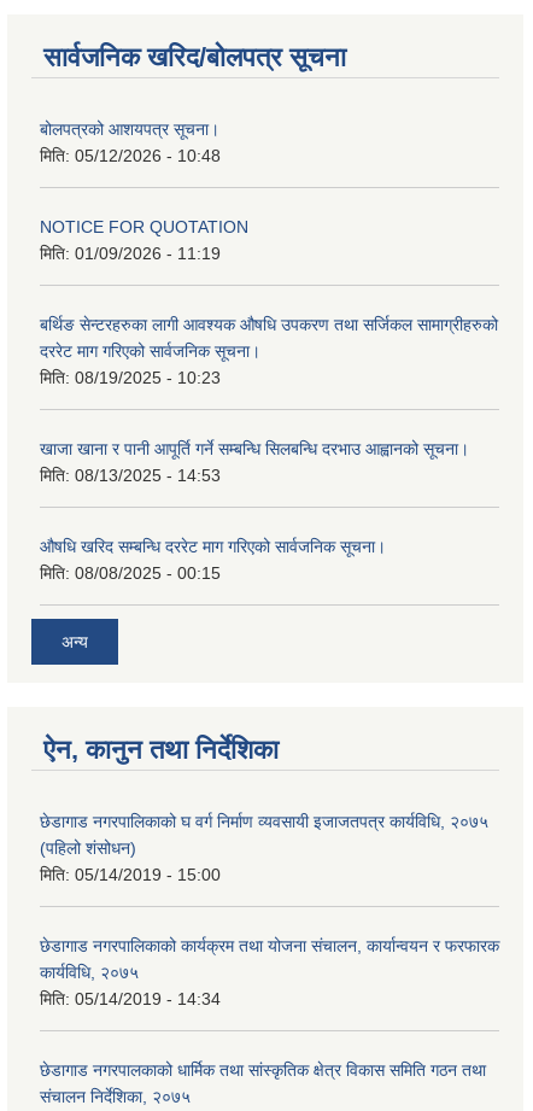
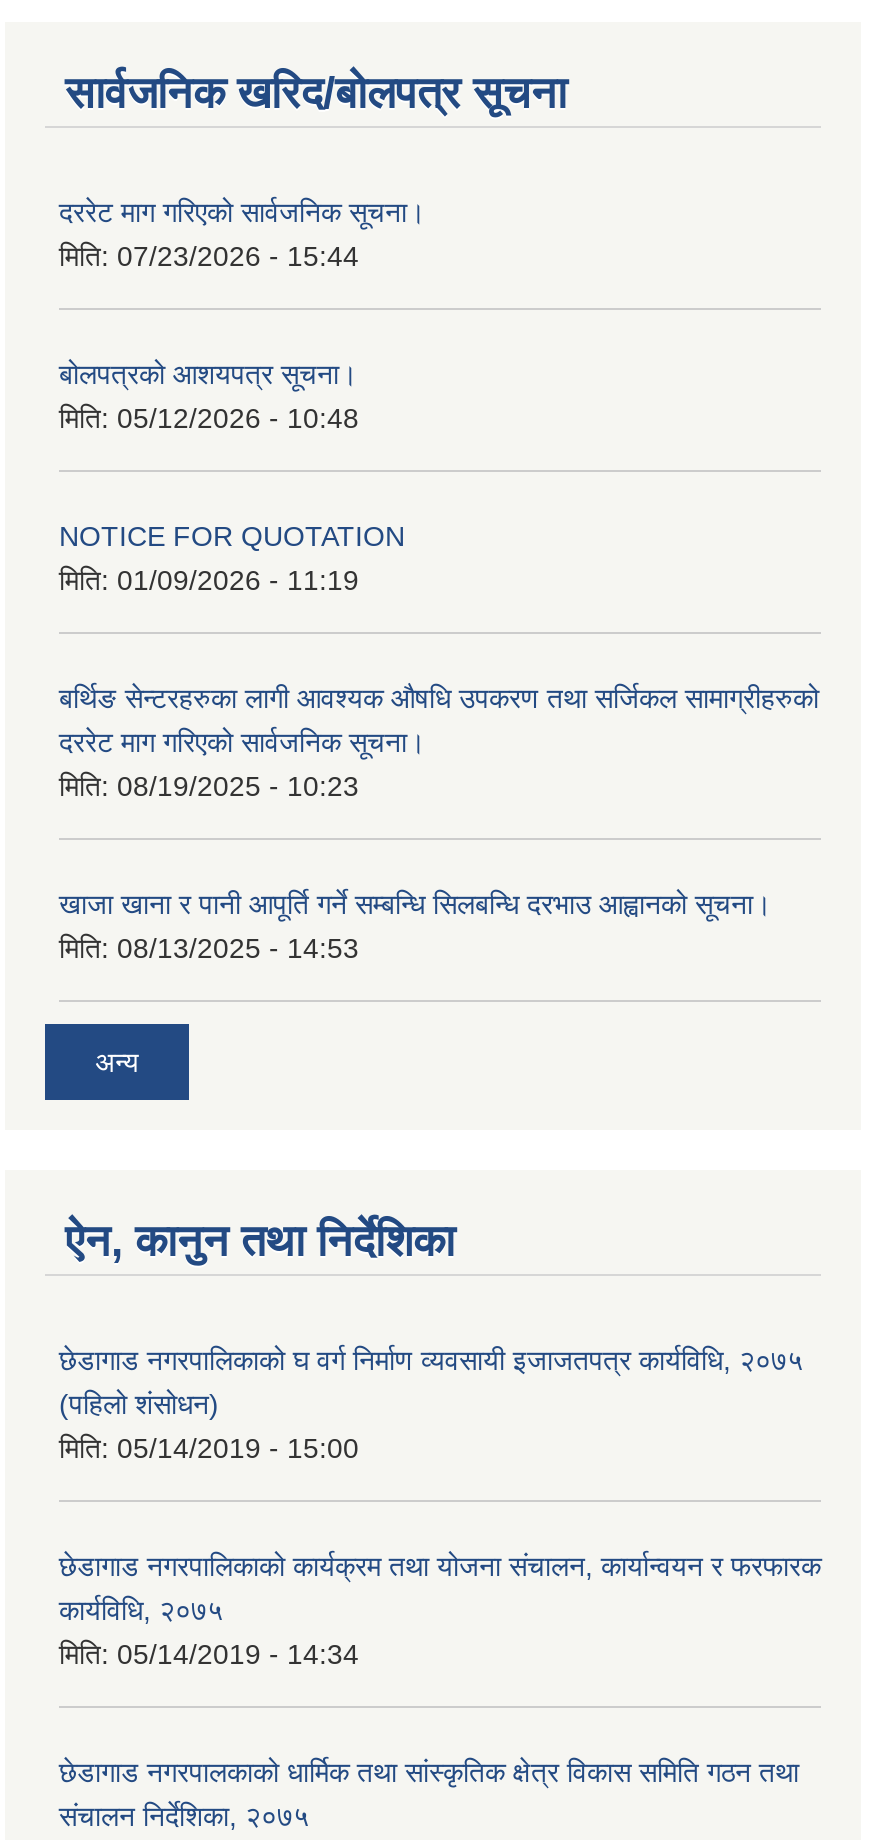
+ दररेट माग गरिएको सार्वजनिक सूचना।
+ मिति: 07/23/2026 - 15:44

moved down: बोलपत्रको आशयपत्र सूचना। | मिति: 05/12/2026 - 10:48 | NOTICE FOR QUOTATION | ... | खाजा खाना र पानी आपूर्ति गर्ने सम्बन्धि सिलबन्धि दरभाउ आह्वानको सूचना। | मिति: 08/13/2025 - 14:53

- औषधि खरिद सम्बन्धि दररेट माग गरिएको सार्वजनिक सूचना।
- मिति: 08/08/2025 - 00:15
